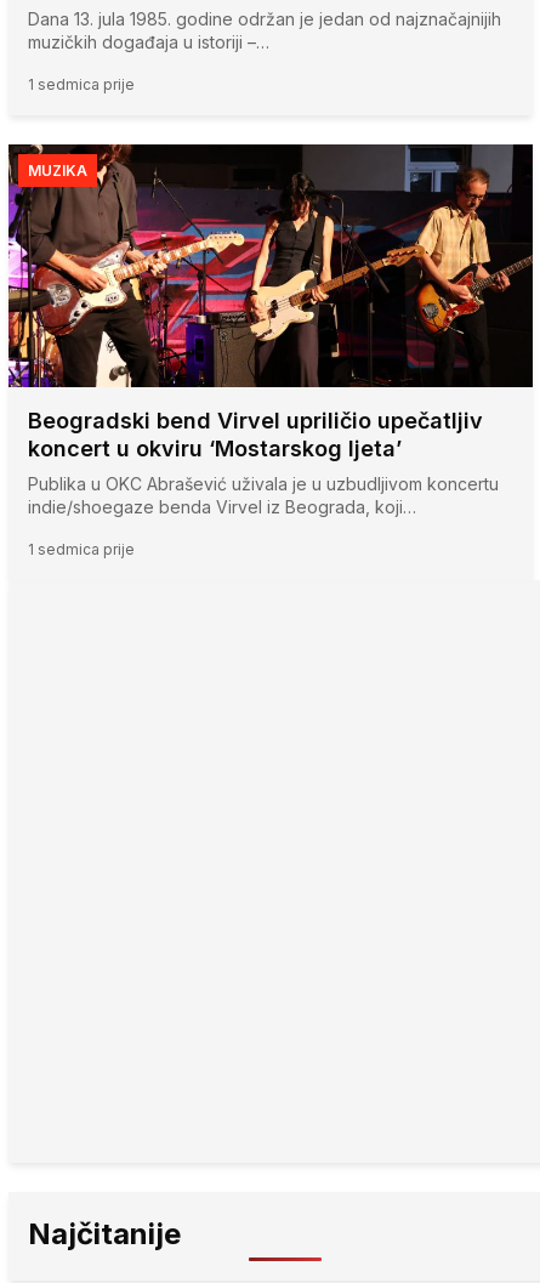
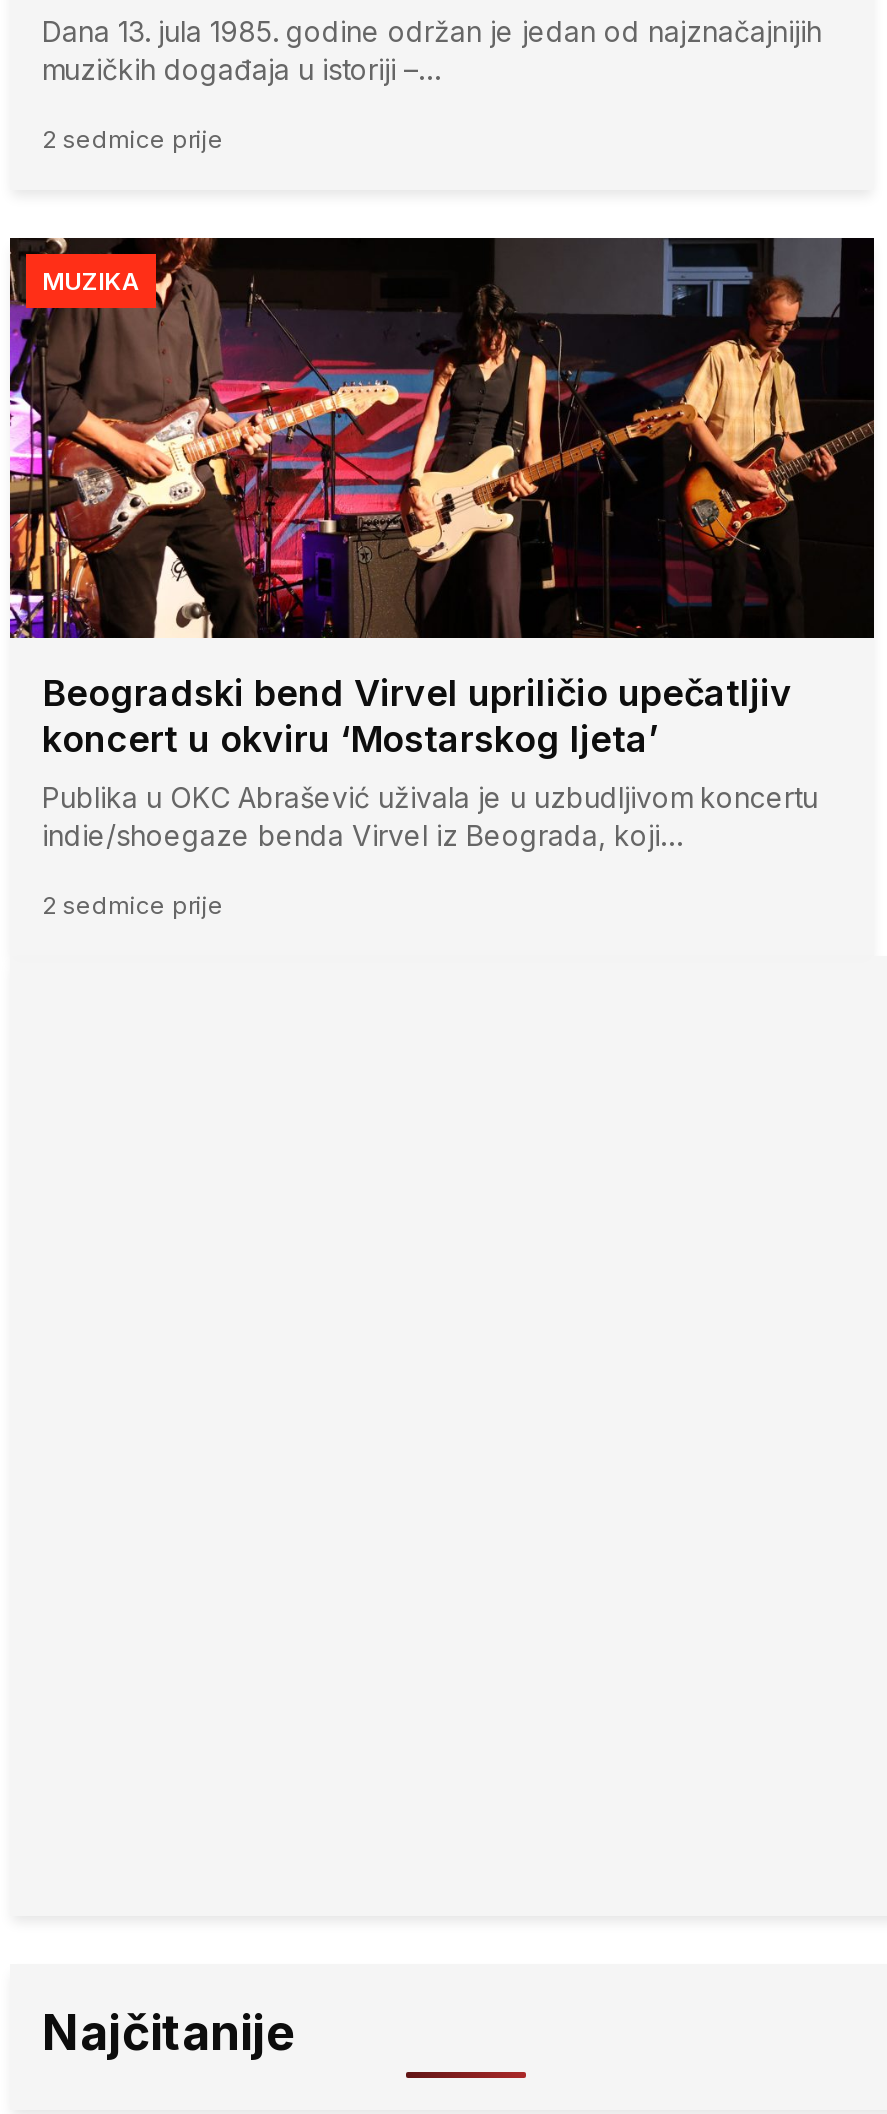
- 1 sedmica prije
+ 2 sedmice prije

- 1 sedmica prije
+ 2 sedmice prije
